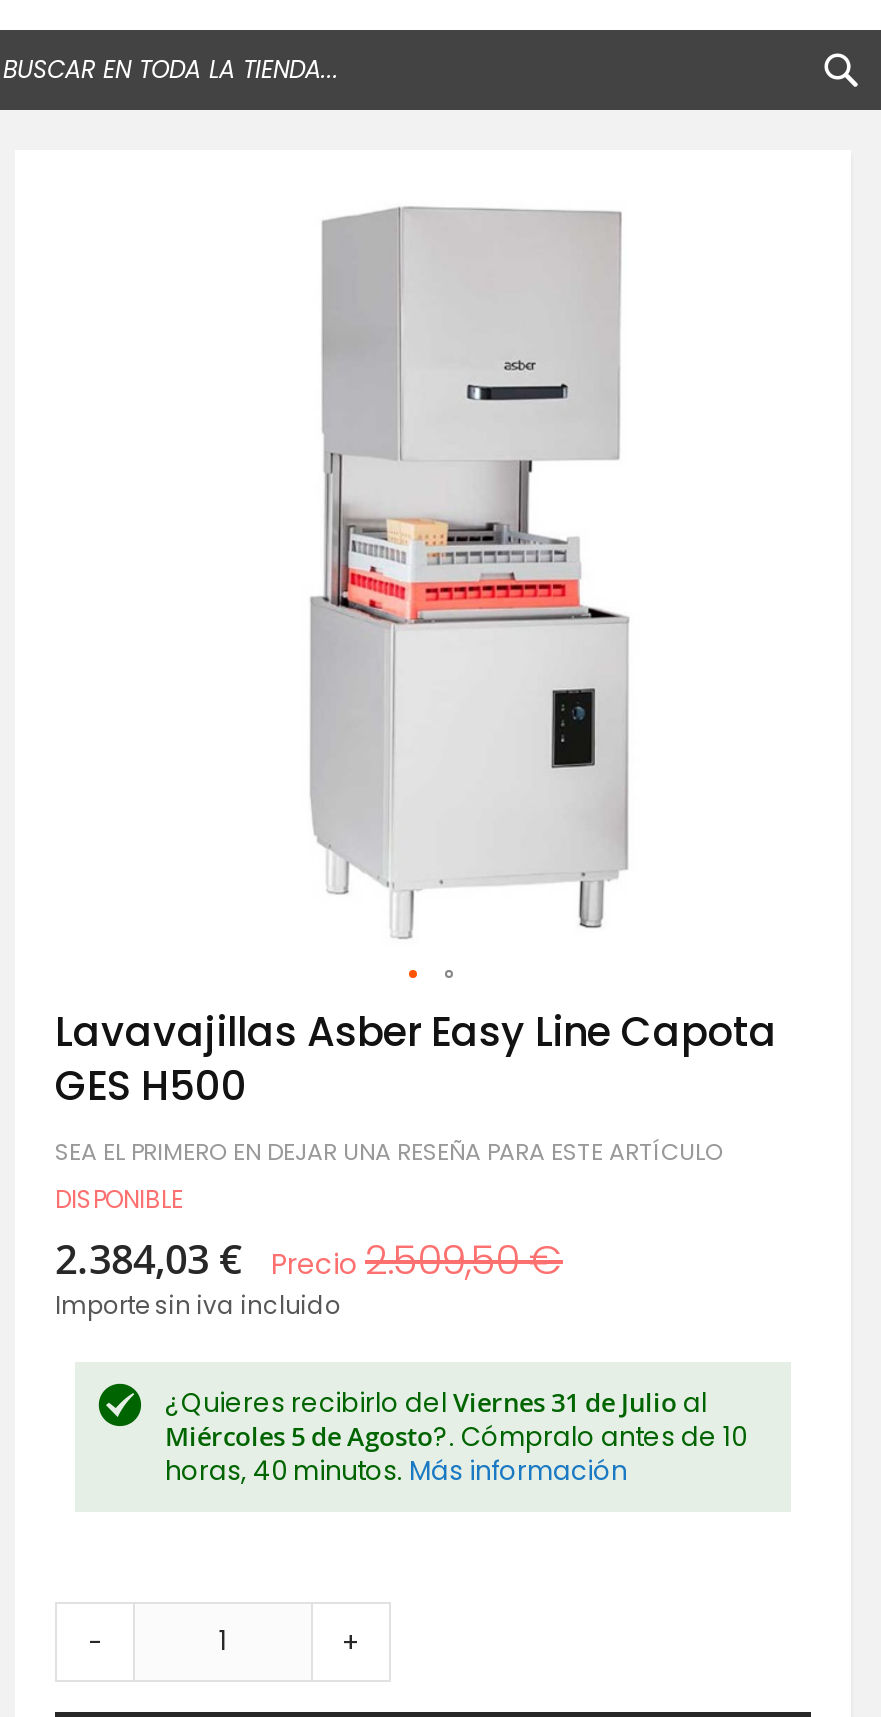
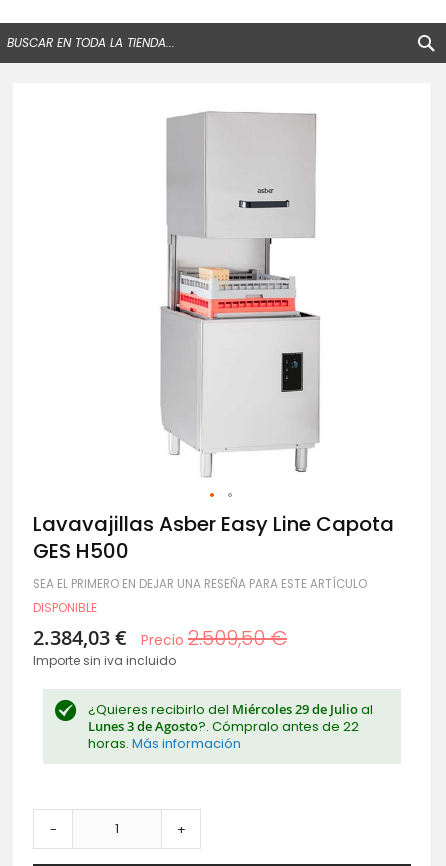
- ¿Quieres recibirlo del Viernes 31 de Julio al
- Miércoles 5 de Agosto?. Cómpralo antes de 10
- horas, 40 minutos. Más información
+ ¿Quieres recibirlo del Miércoles 29 de Julio al
+ Lunes 3 de Agosto?. Cómpralo antes de 22
+ horas. Más información
